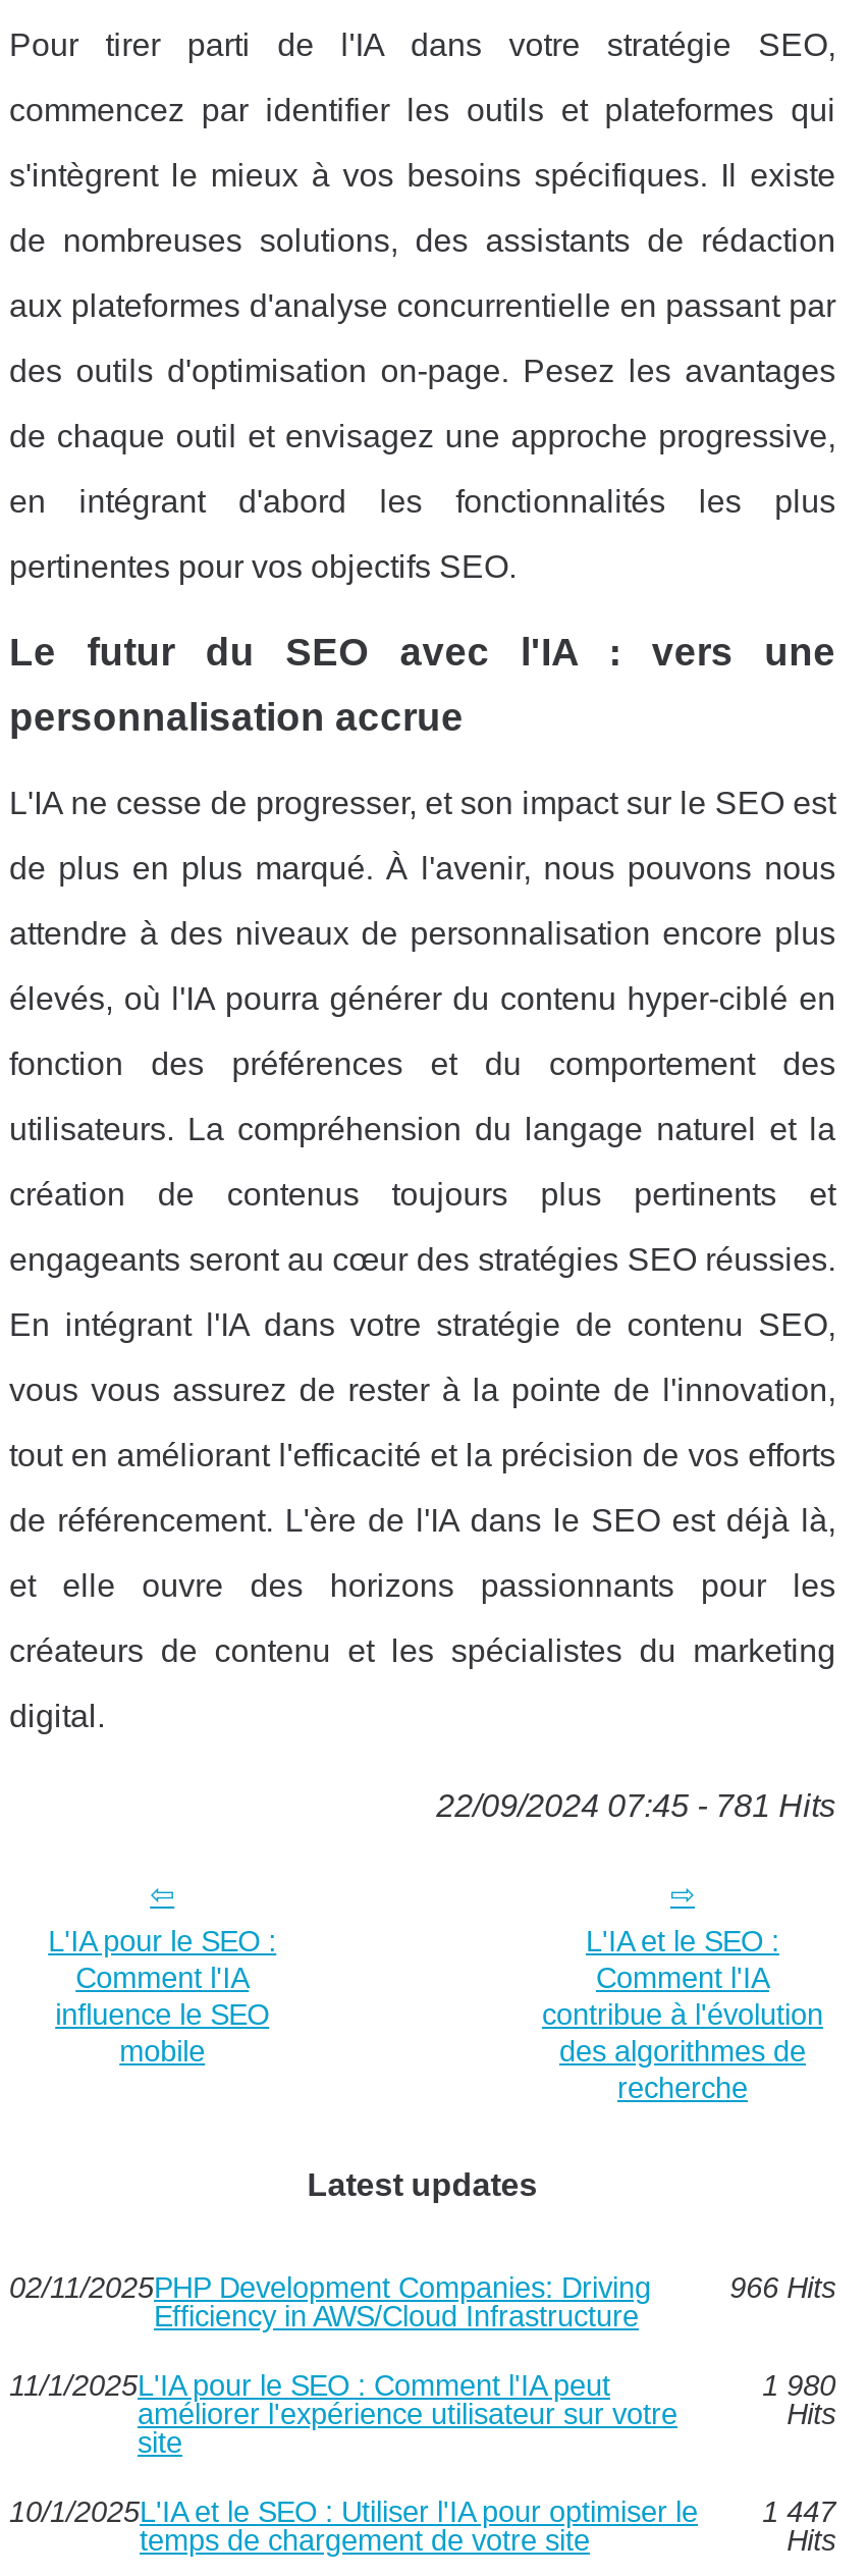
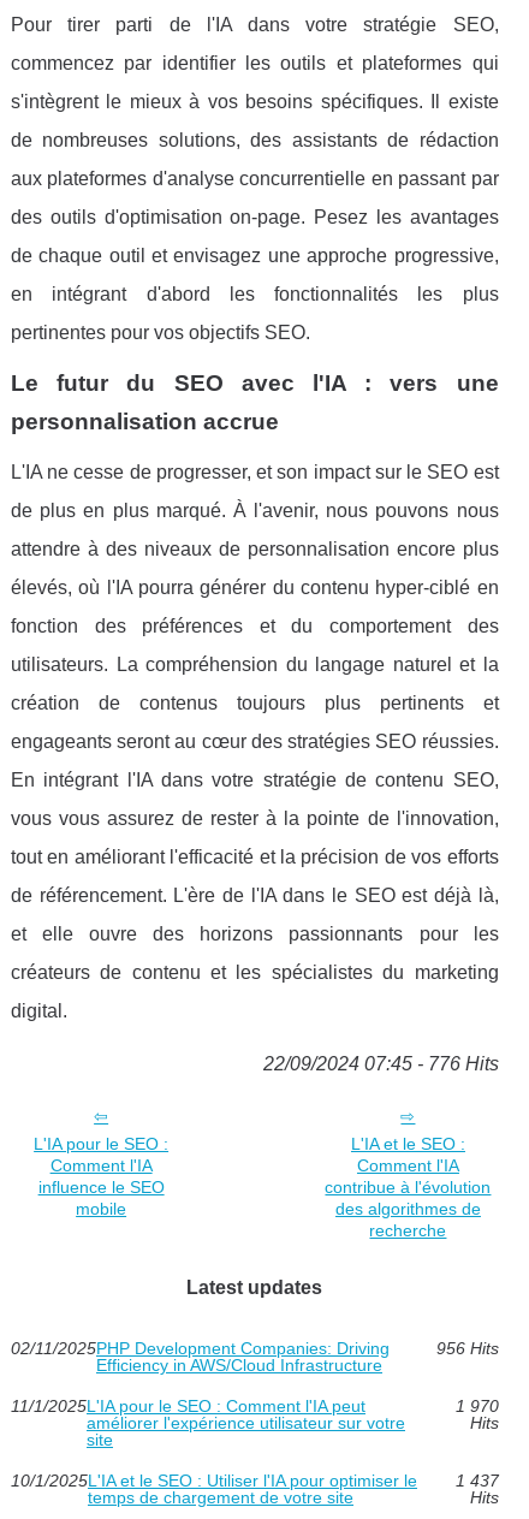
- 22/09/2024 07:45 - 781 Hits
+ 22/09/2024 07:45 - 776 Hits

- 966 Hits
+ 956 Hits

- 1 980
+ 1 970

- 10/1/2025L'IA et le SEO : Utiliser l'IA pour optimiser le 1 447
+ 10/1/2025L'IA et le SEO : Utiliser l'IA pour optimiser le 1 437
